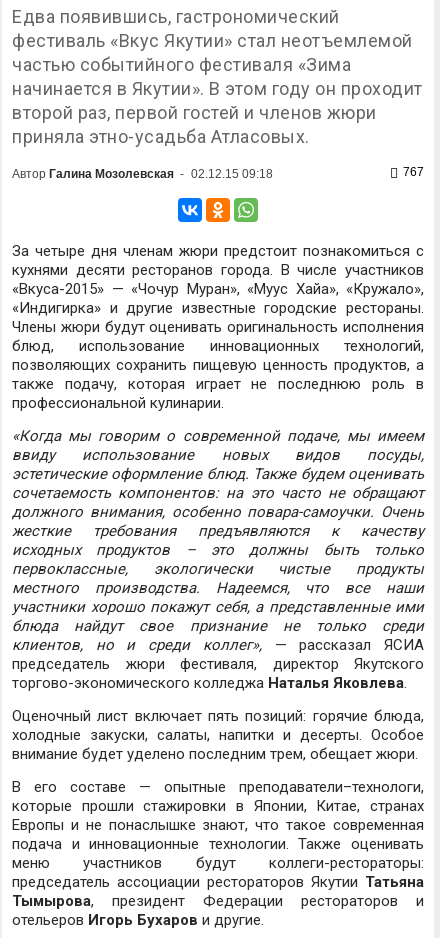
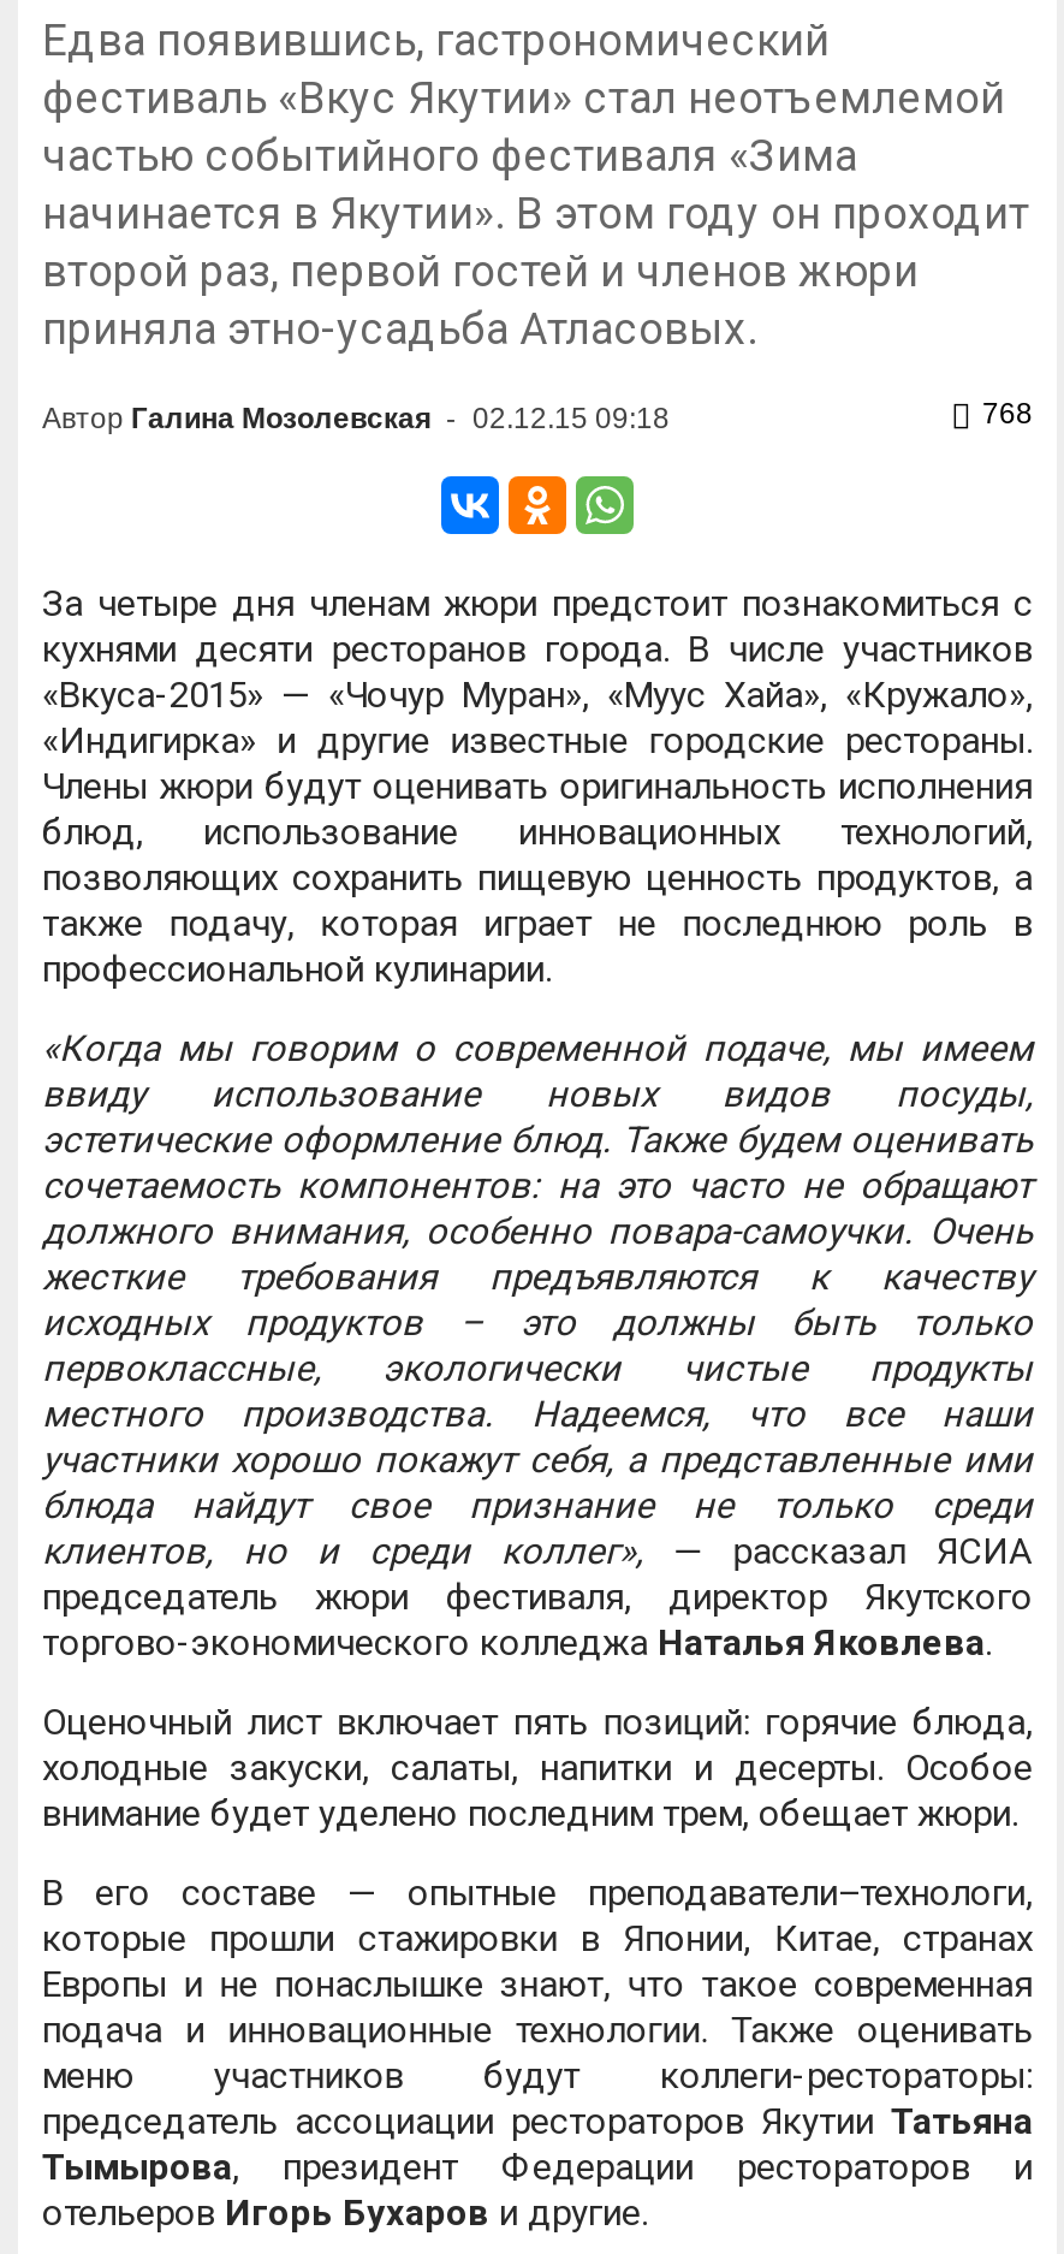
- 767
+ 768
